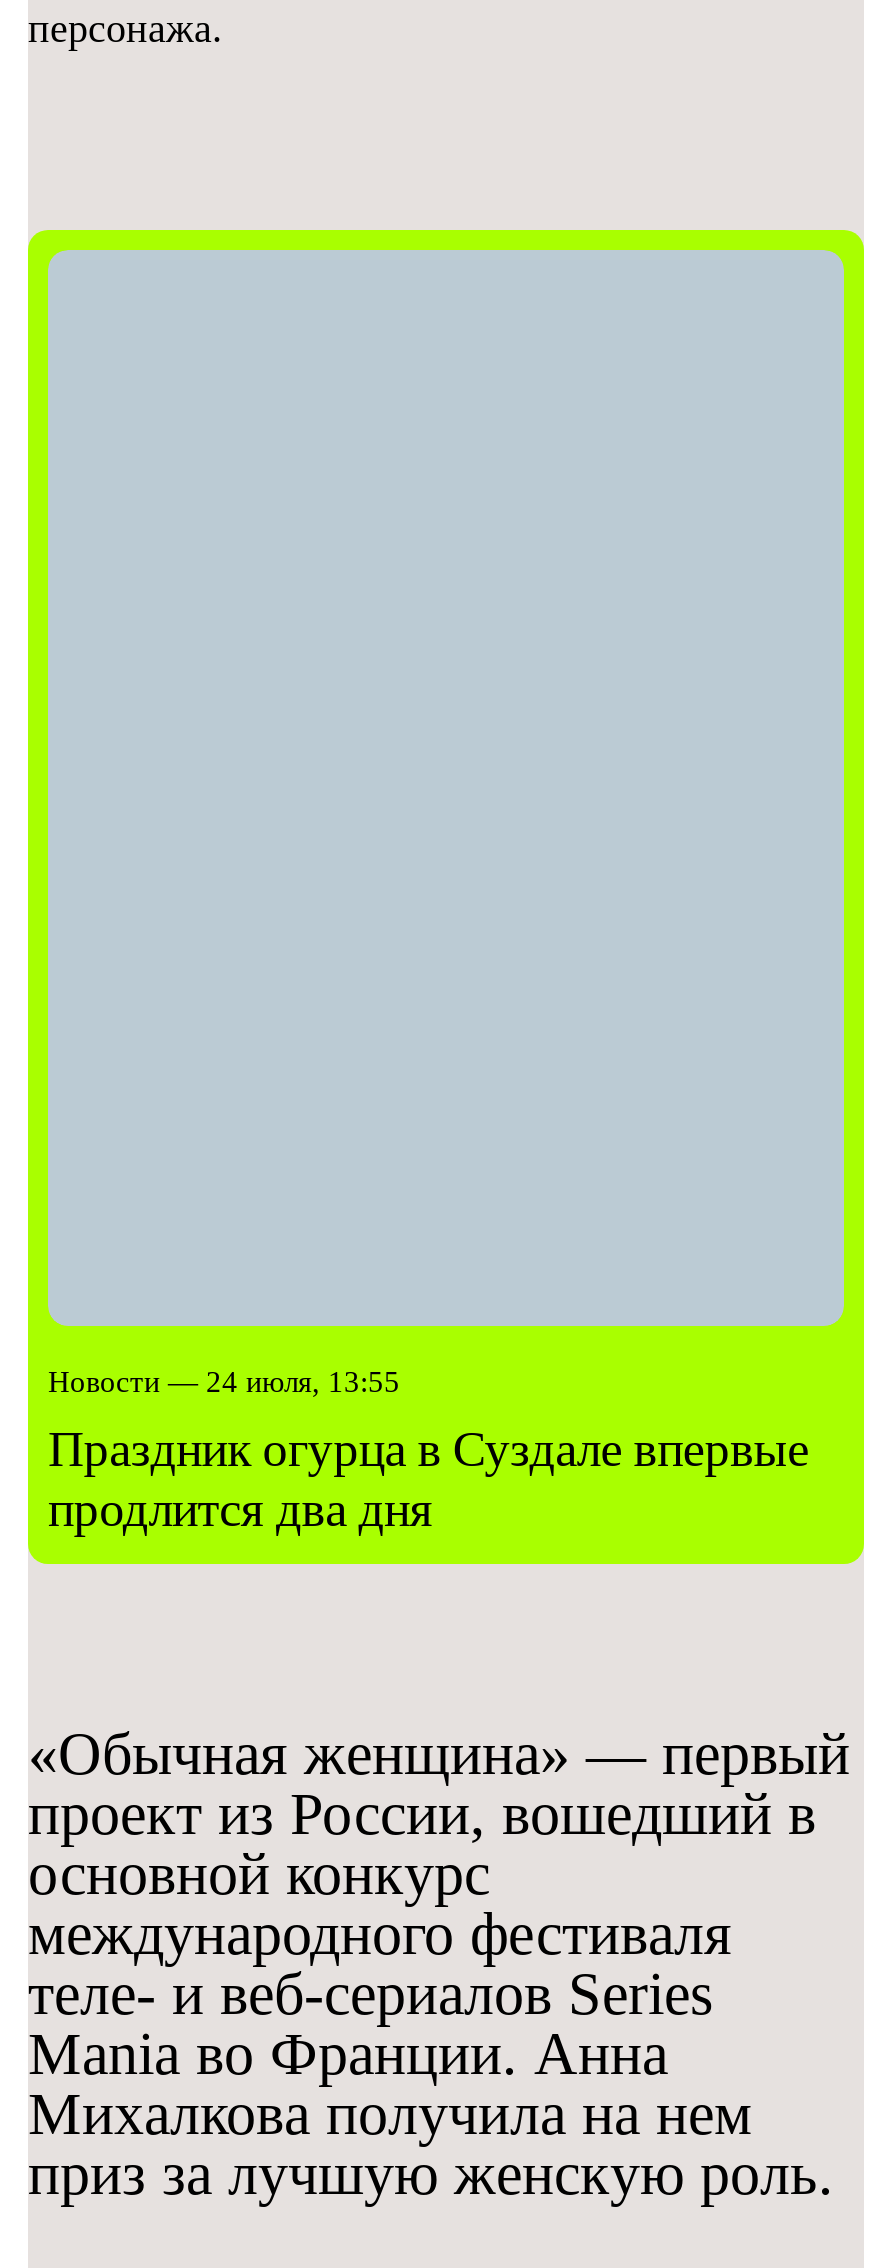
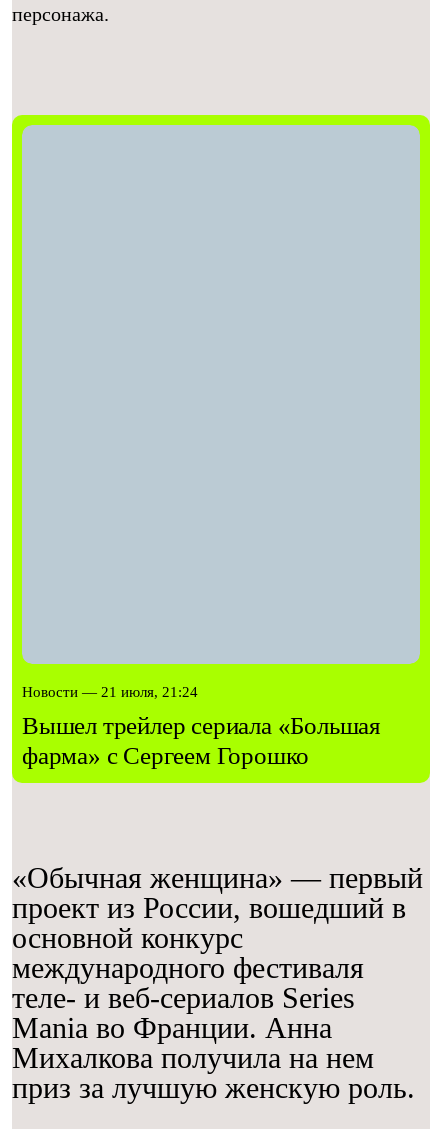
- Новости — 24 июля, 13:55
- Праздник огурца в Суздале впервые
- продлится два дня
+ Новости — 21 июля, 21:24
+ Вышел трейлер сериала «Большая
+ фарма» с Сергеем Горошко
